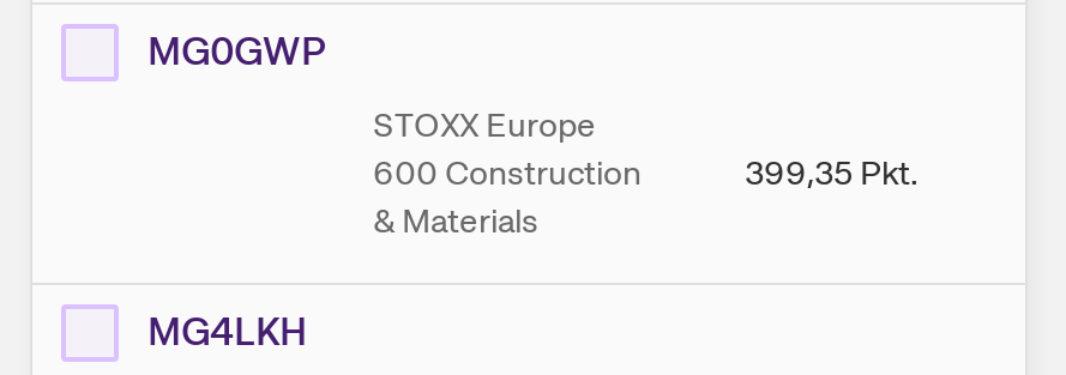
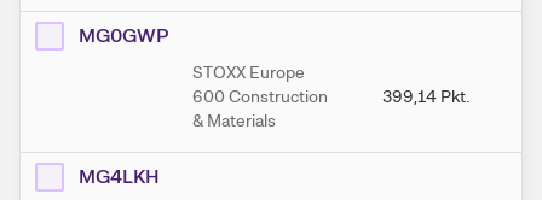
- 399,35 Pkt.
+ 399,14 Pkt.
